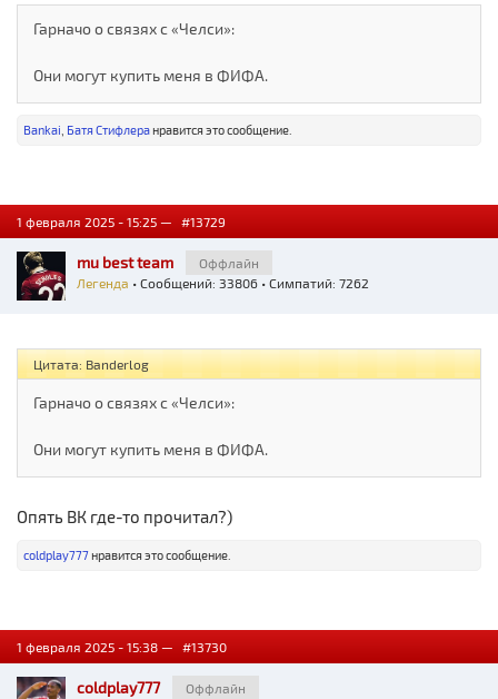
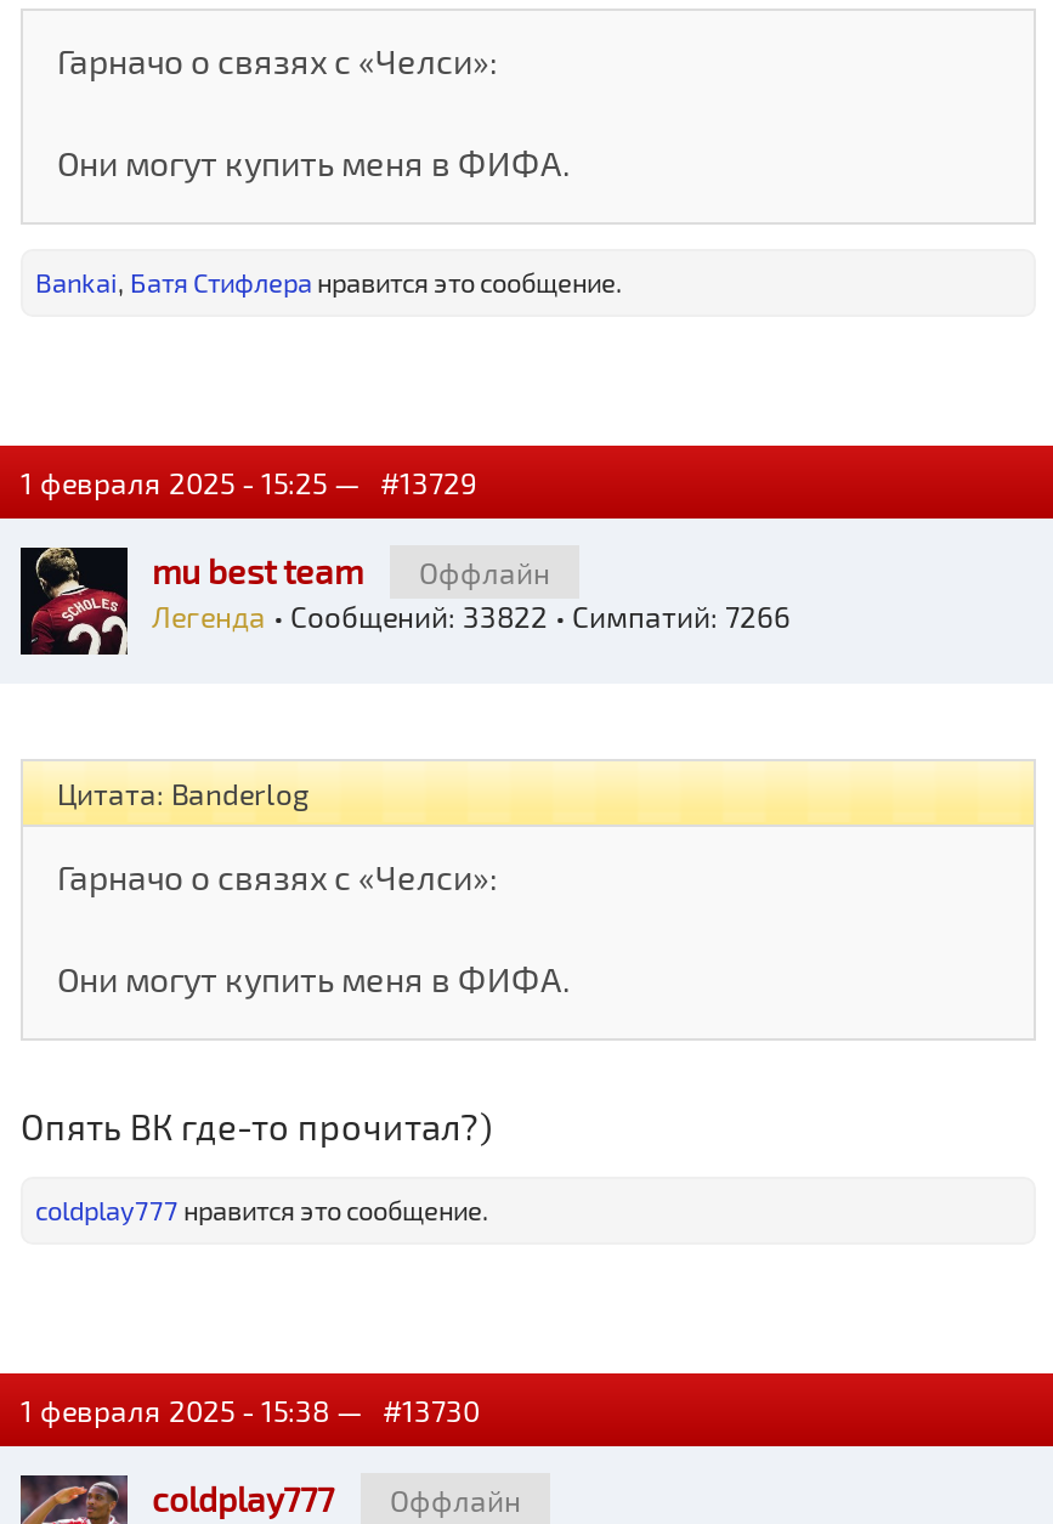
- Легенда • Сообщений: 33806 • Симпатий: 7262
+ Легенда • Сообщений: 33822 • Симпатий: 7266
